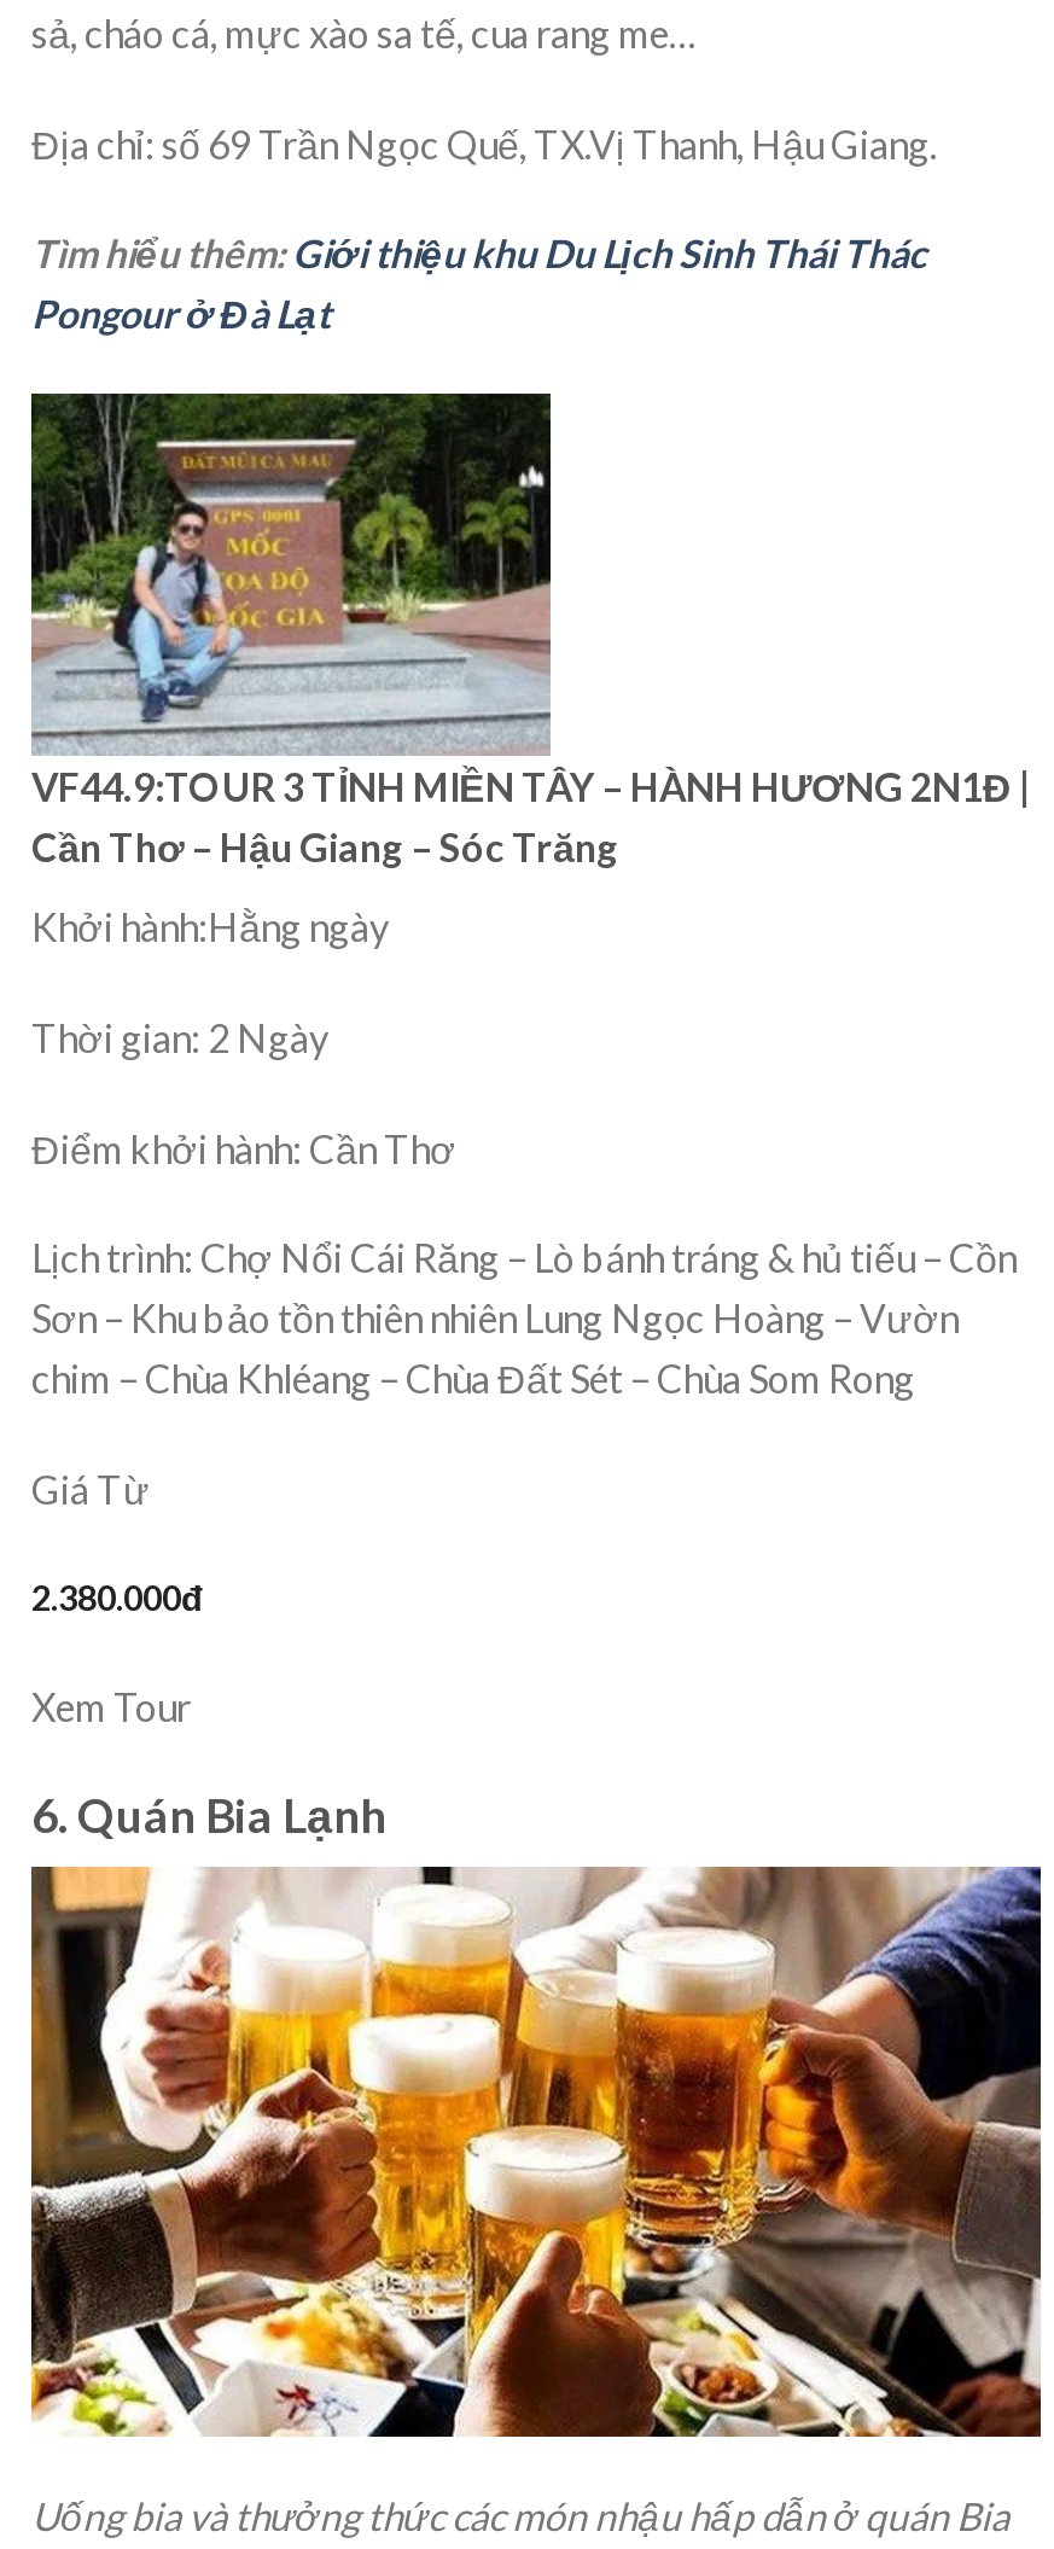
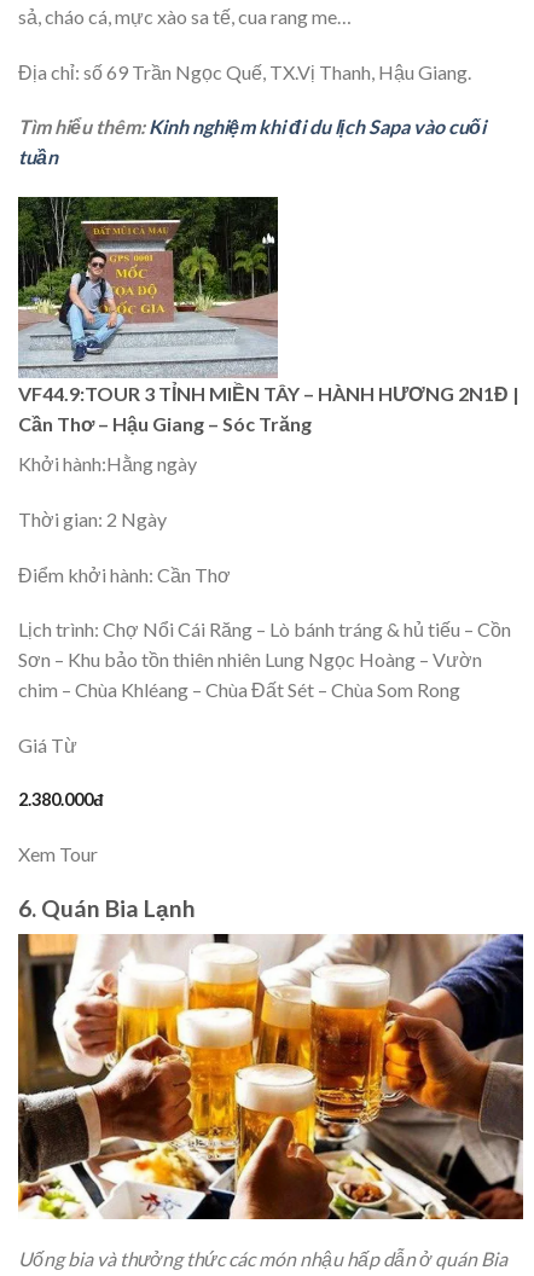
- Tìm hiểu thêm: Giới thiệu khu Du Lịch Sinh Thái Thác
- Pongour ở Đà Lạt
+ Tìm hiểu thêm: Kinh nghiệm khi đi du lịch Sapa vào cuối
+ tuần
